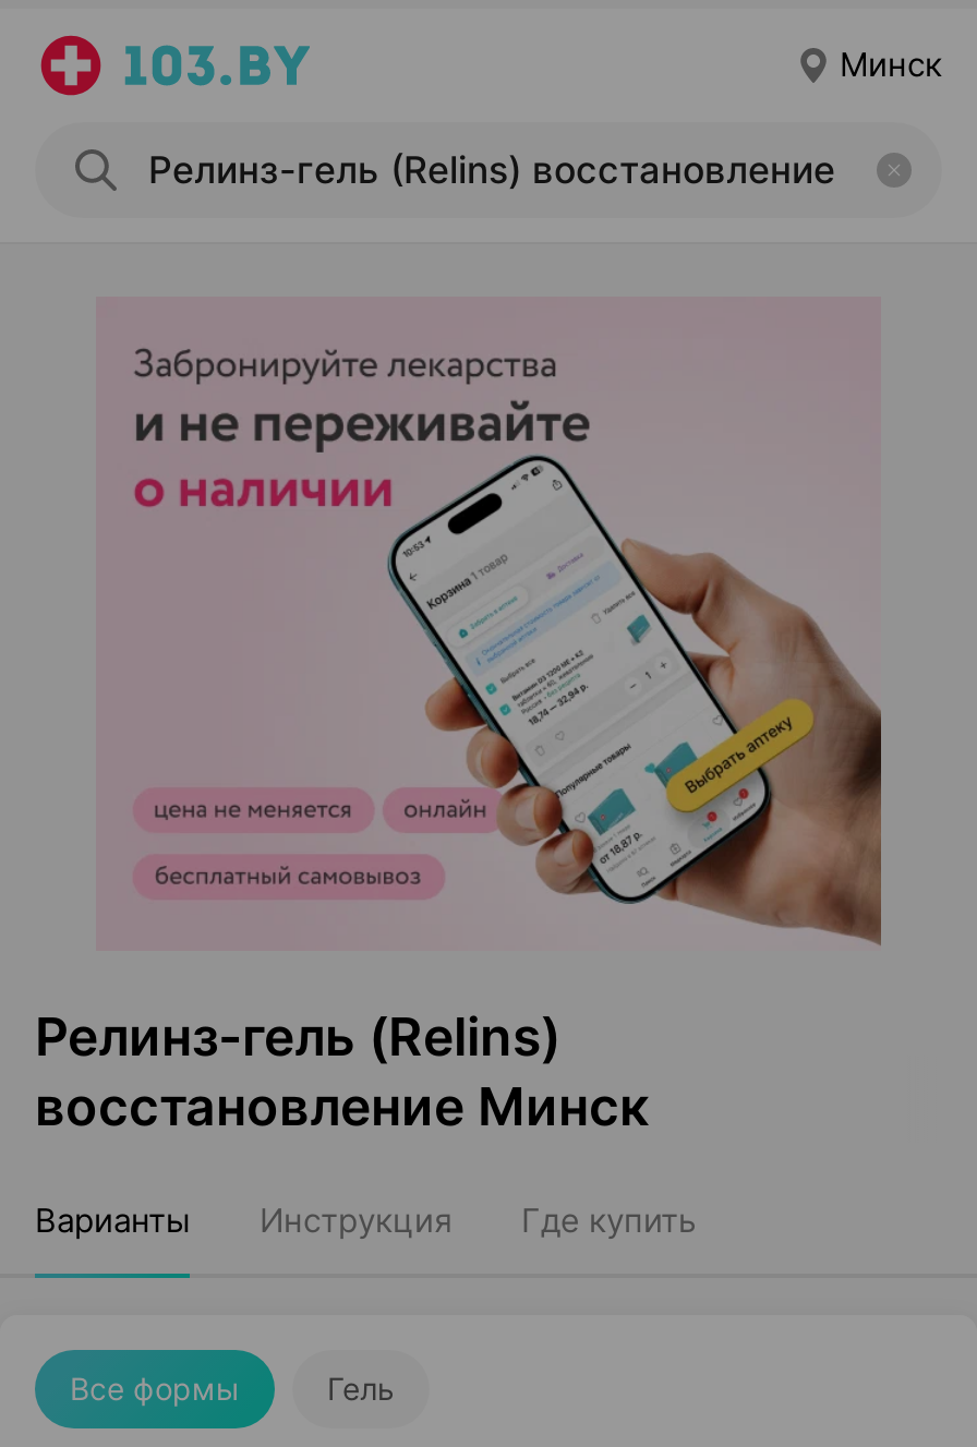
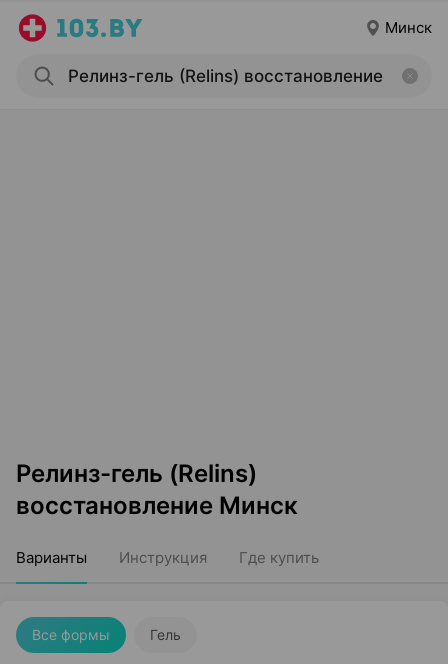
- [image]
